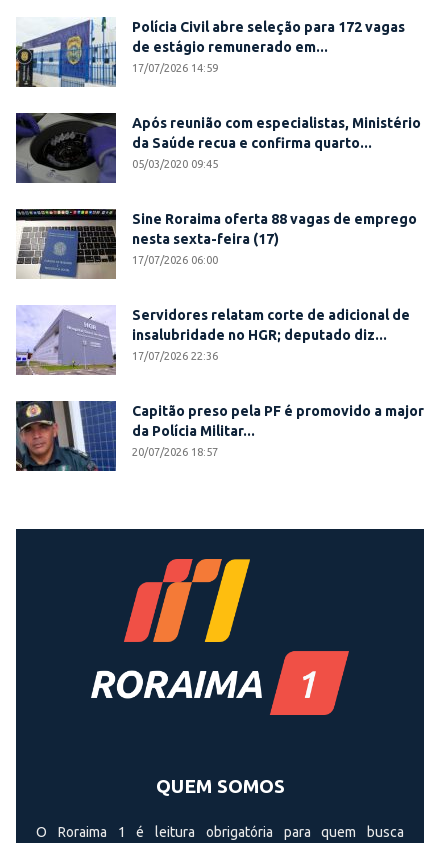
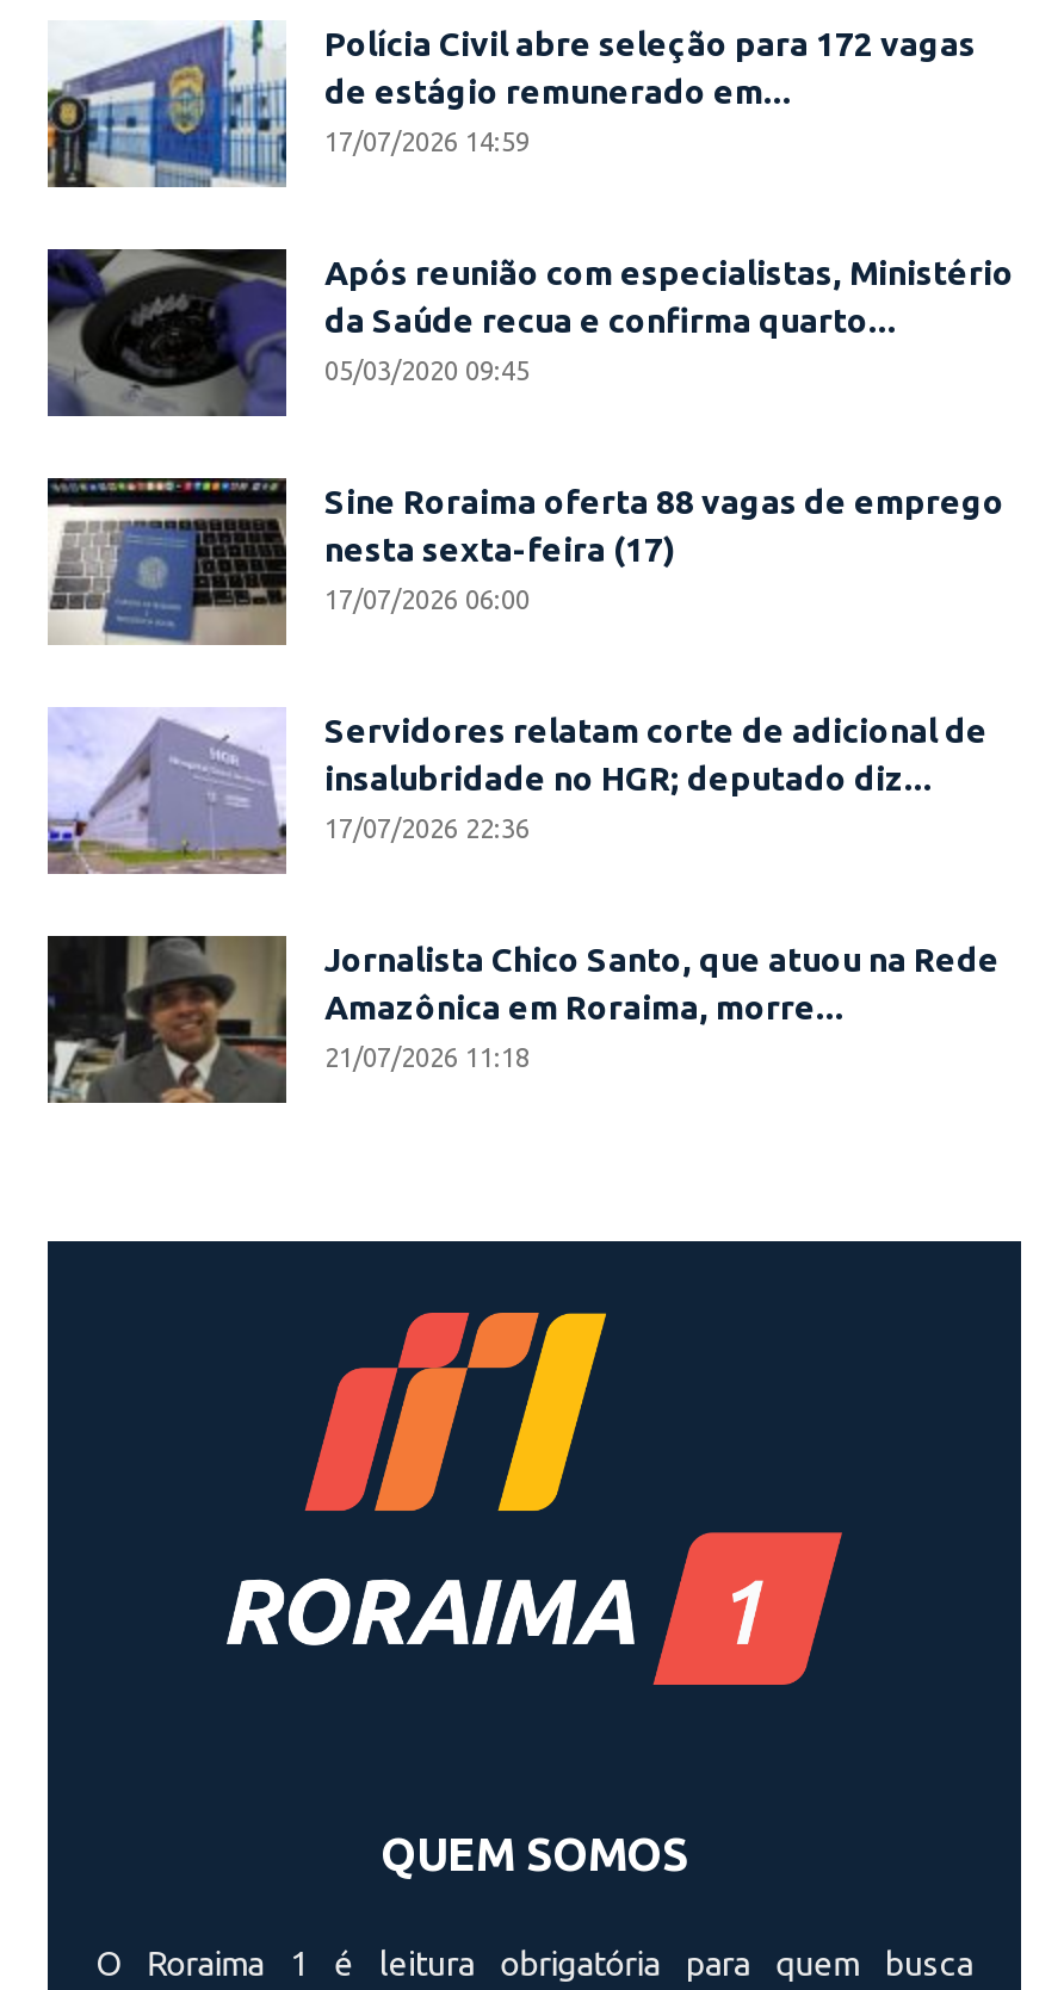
- [image]
- Capitão preso pela PF é promovido a major
- da Polícia Militar...
- 20/07/2026 18:57
+ [image]
+ Jornalista Chico Santo, que atuou na Rede
+ Amazônica em Roraima, morre...
+ 21/07/2026 11:18
